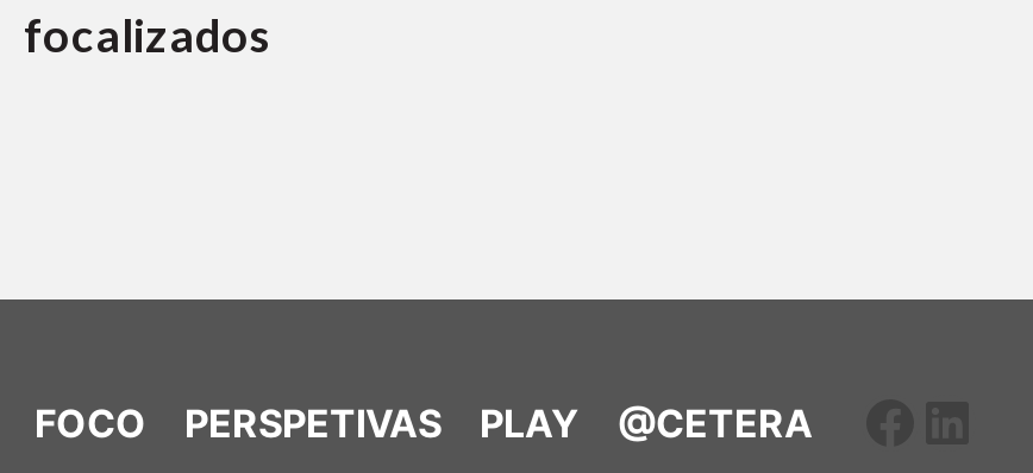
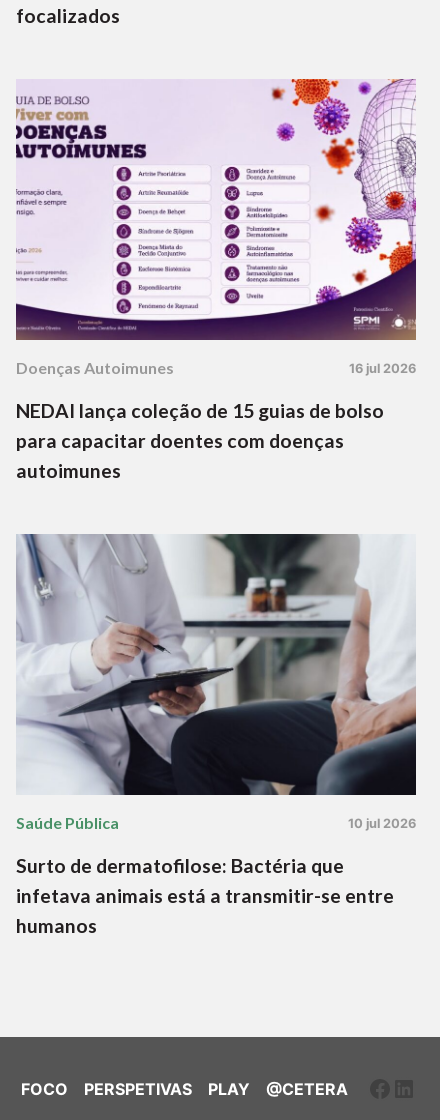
+ [image]
+ Doenças Autoimunes
+ 16 jul 2026
+ NEDAI lança coleção de 15 guias de bolso
+ para capacitar doentes com doenças
+ autoimunes

+ [image]
+ Saúde Pública
+ 10 jul 2026
+ Surto de dermatofilose: Bactéria que
+ infetava animais está a transmitir-se entre
+ humanos
